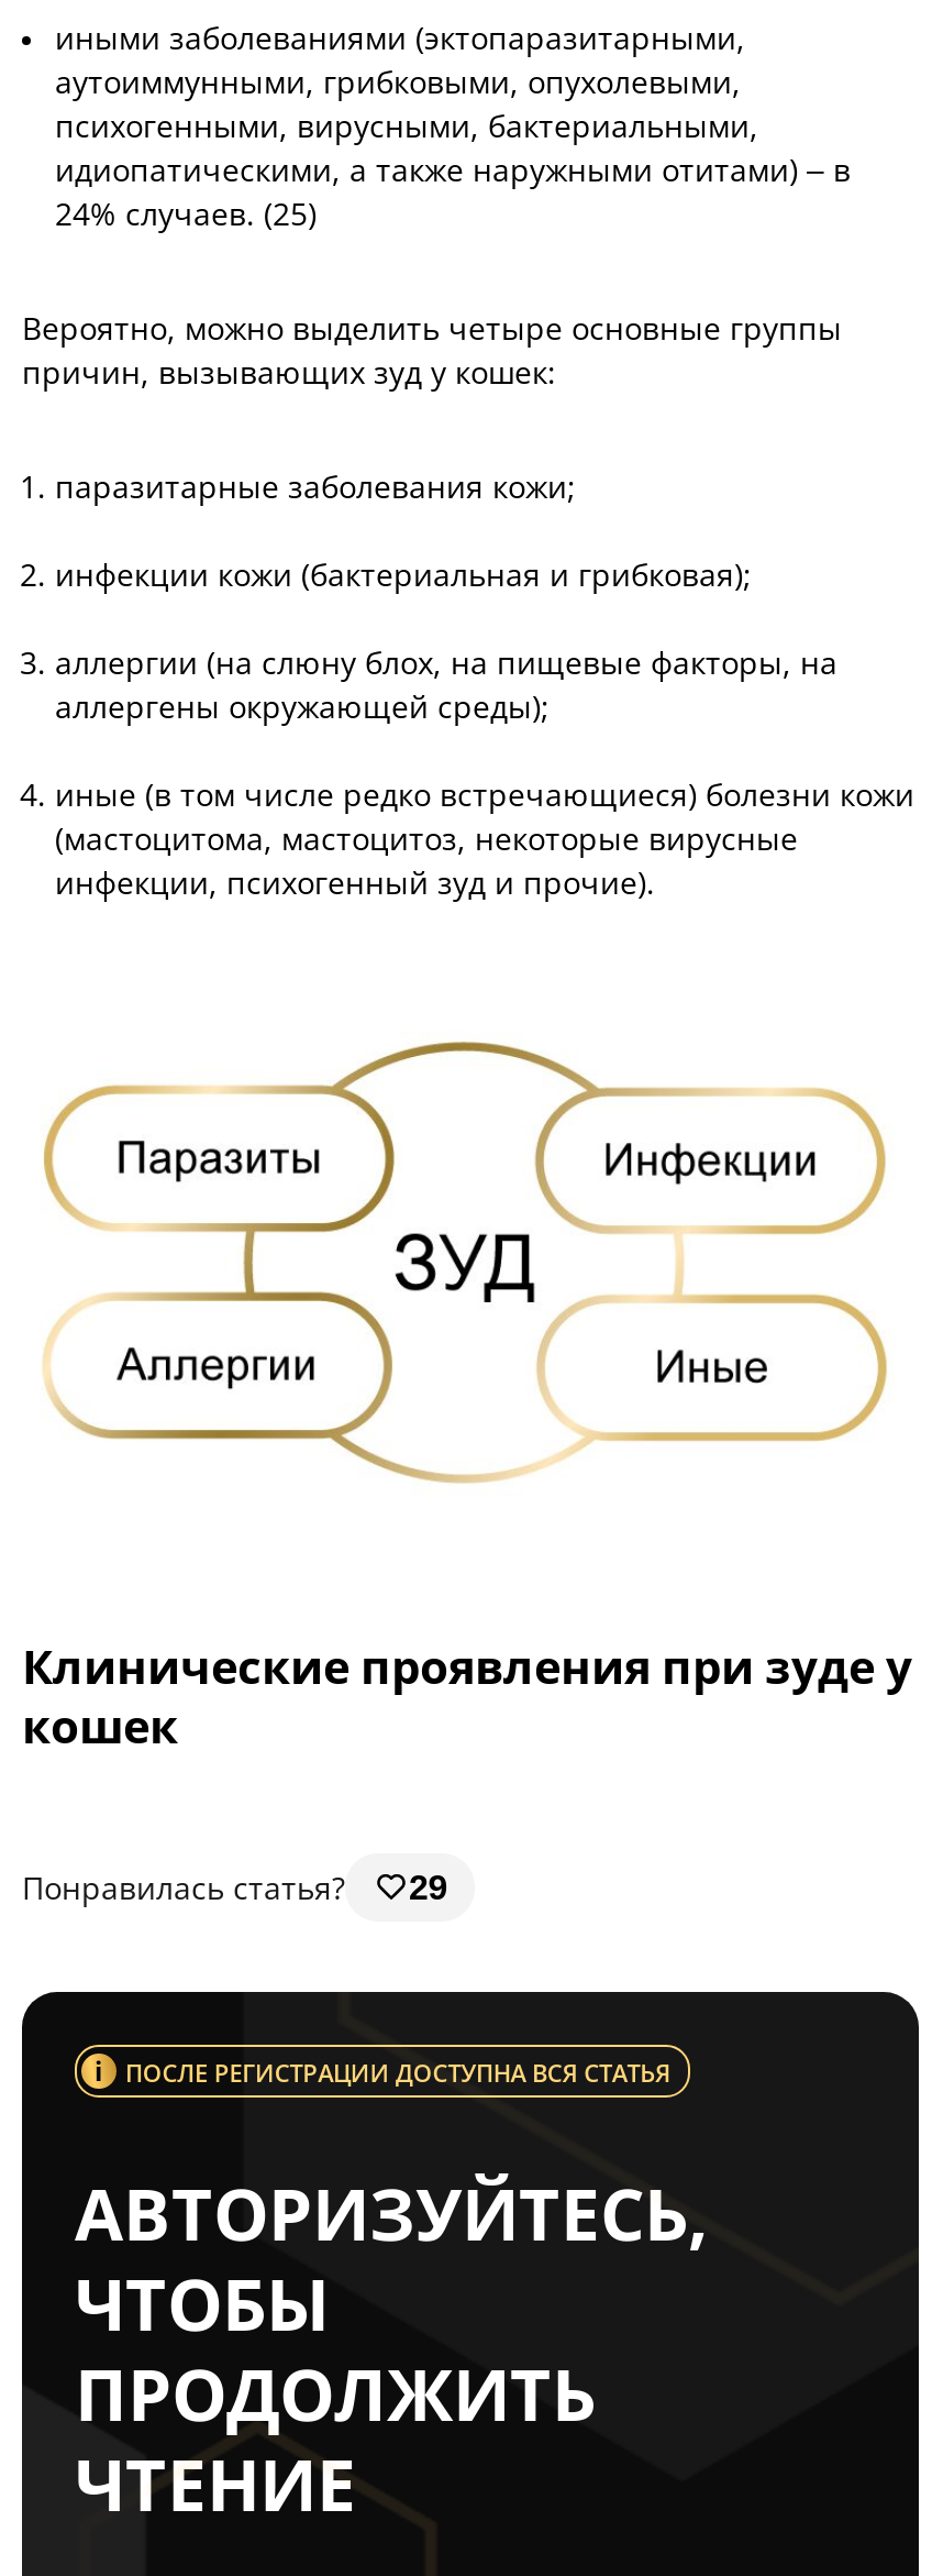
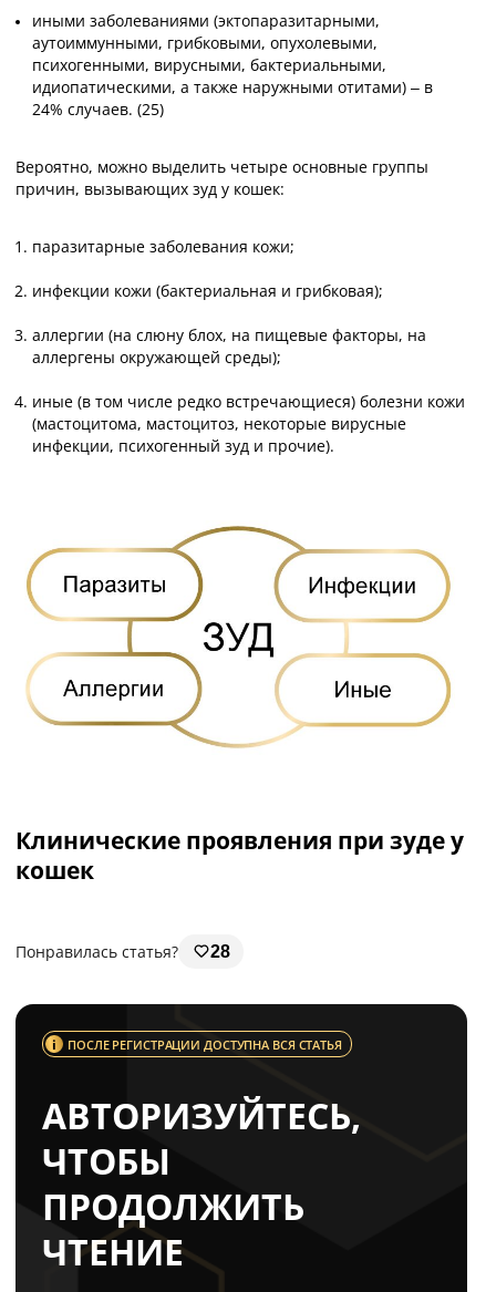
- Понравилась статья? 29
+ Понравилась статья? 28
